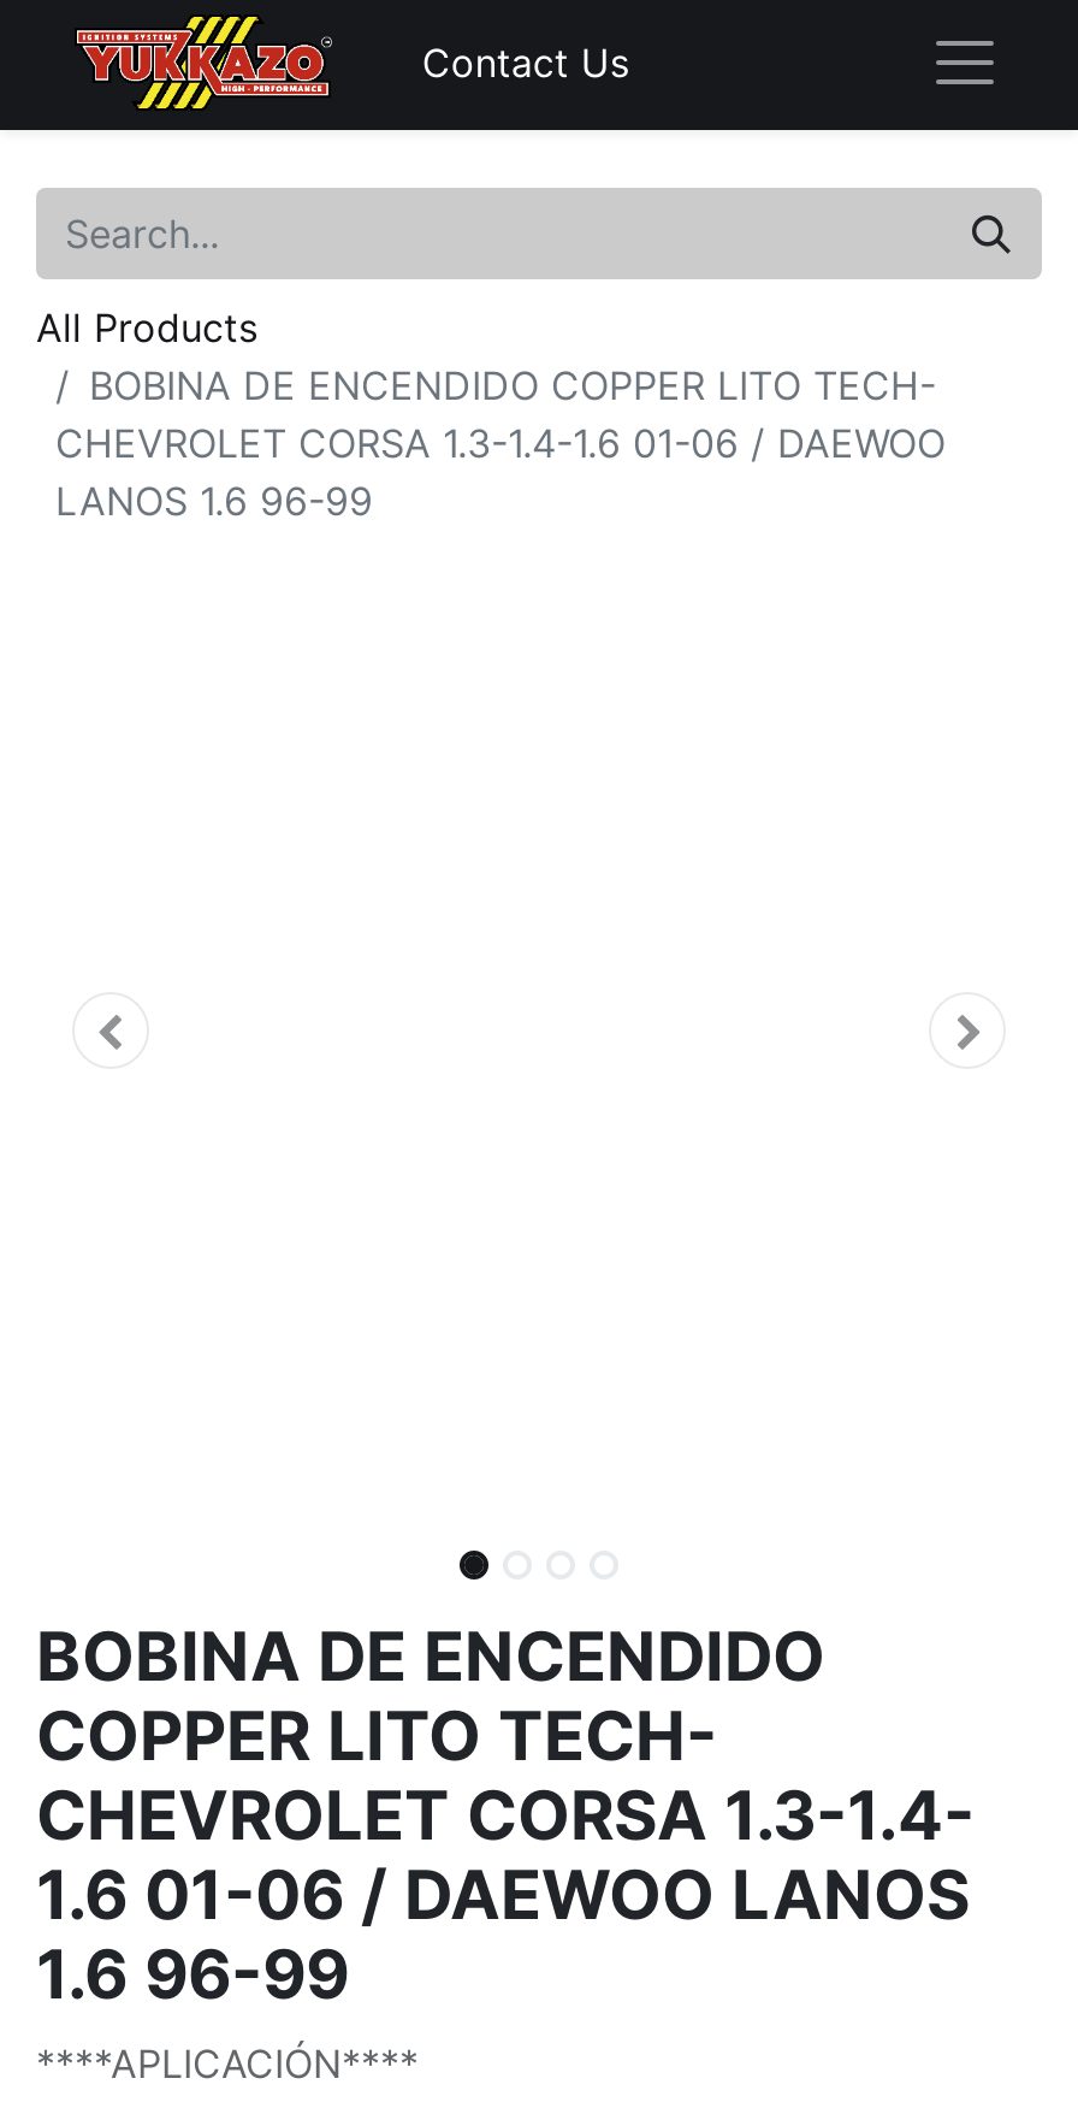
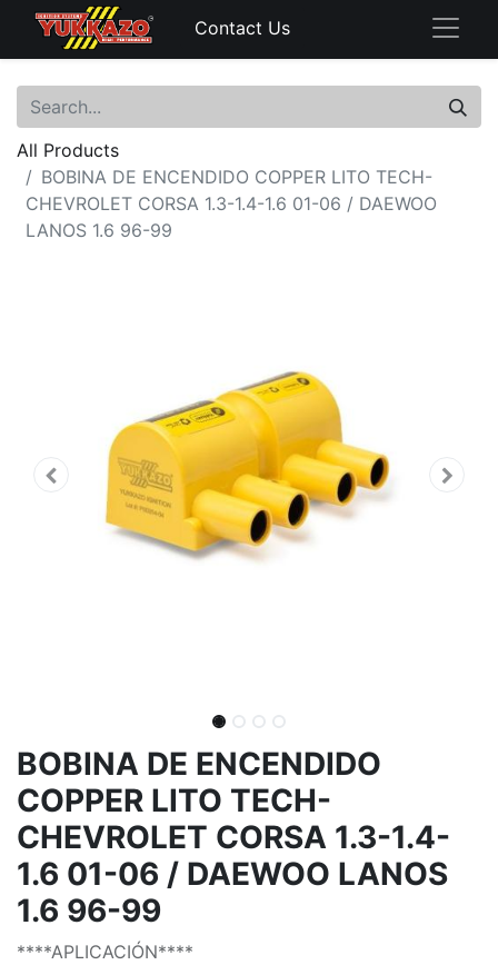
+ [image]
